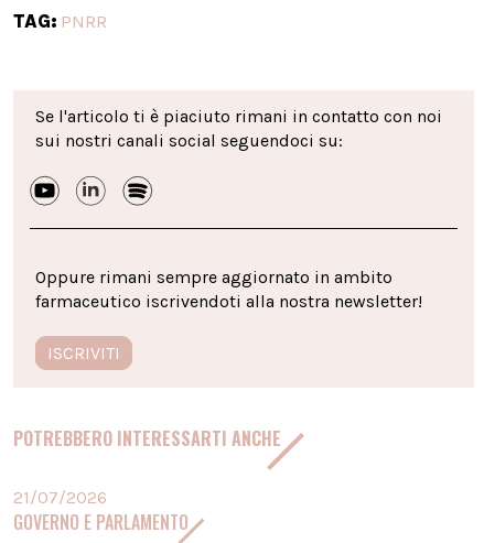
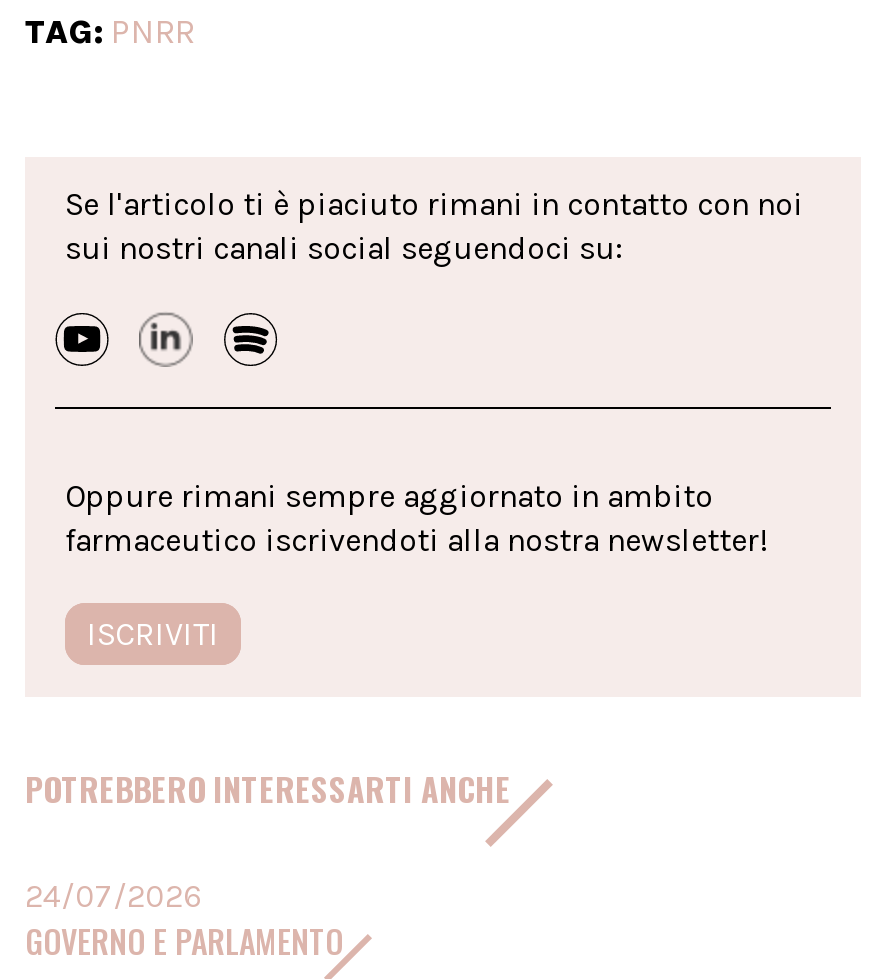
- 21/07/2026
+ 24/07/2026
